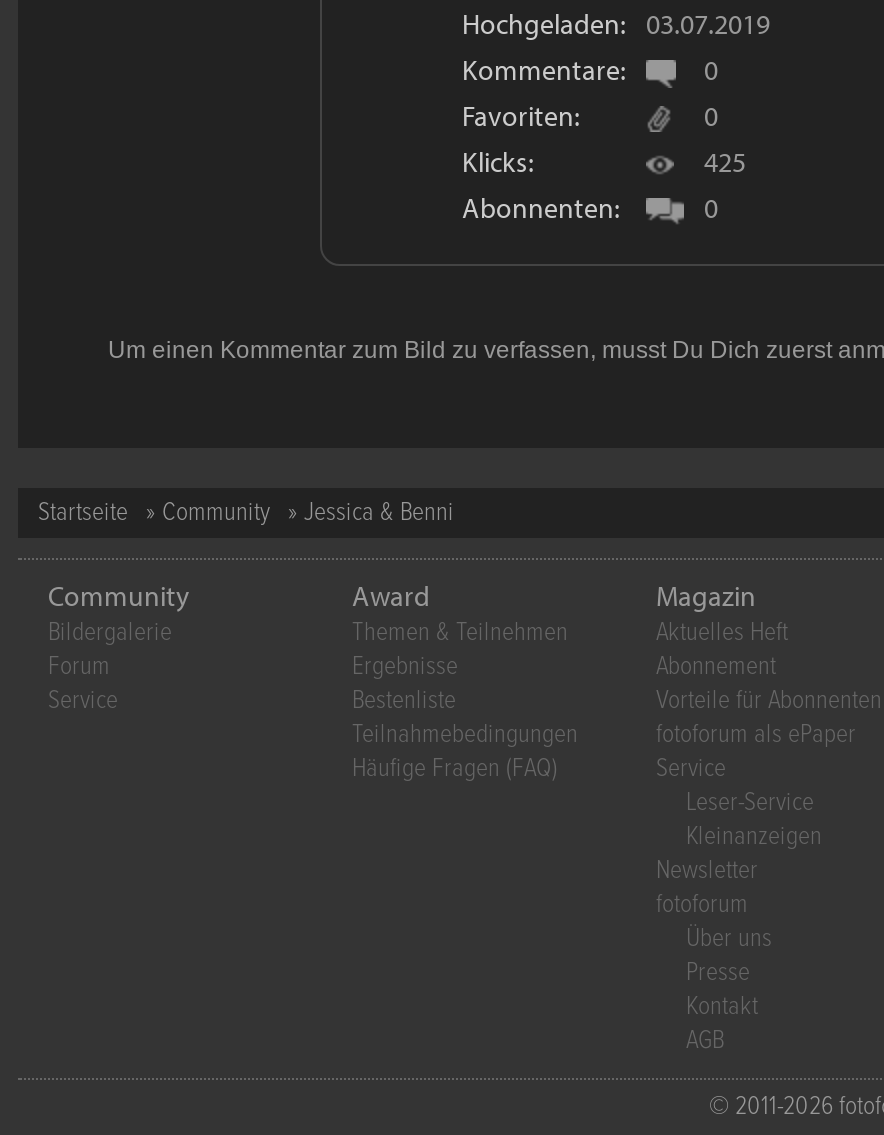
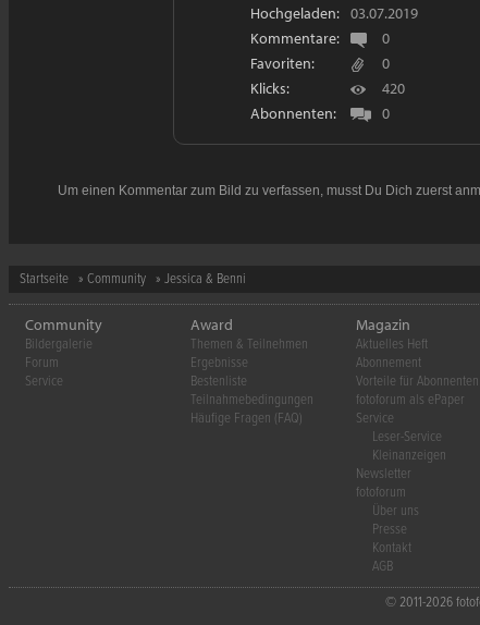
- 425
+ 420
